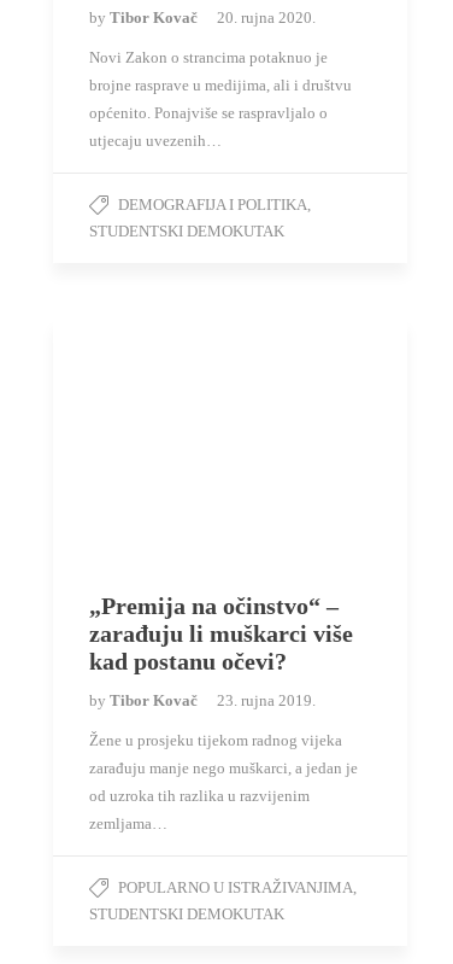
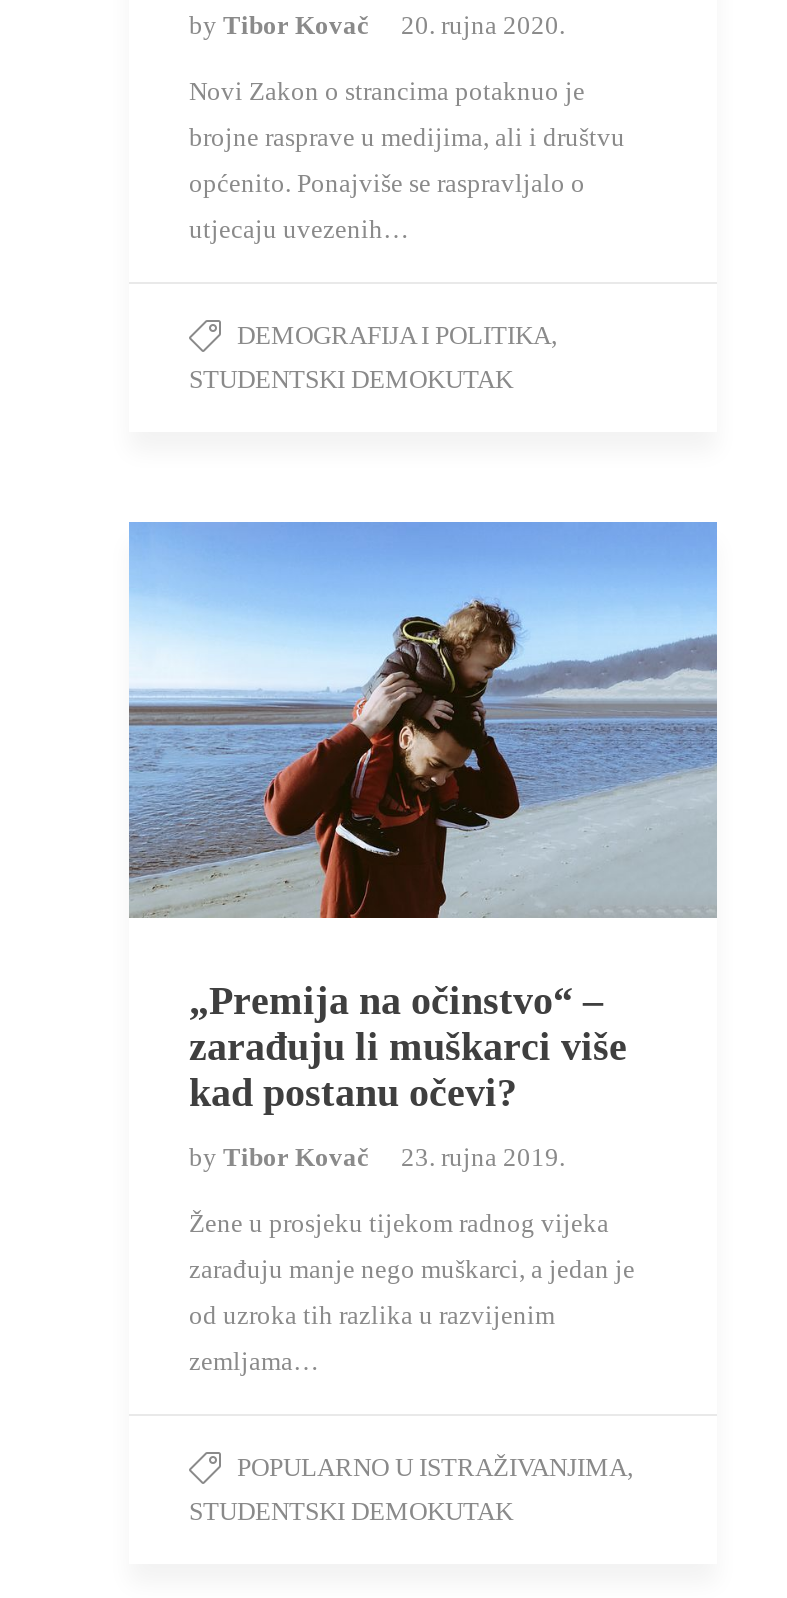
+ [image]
